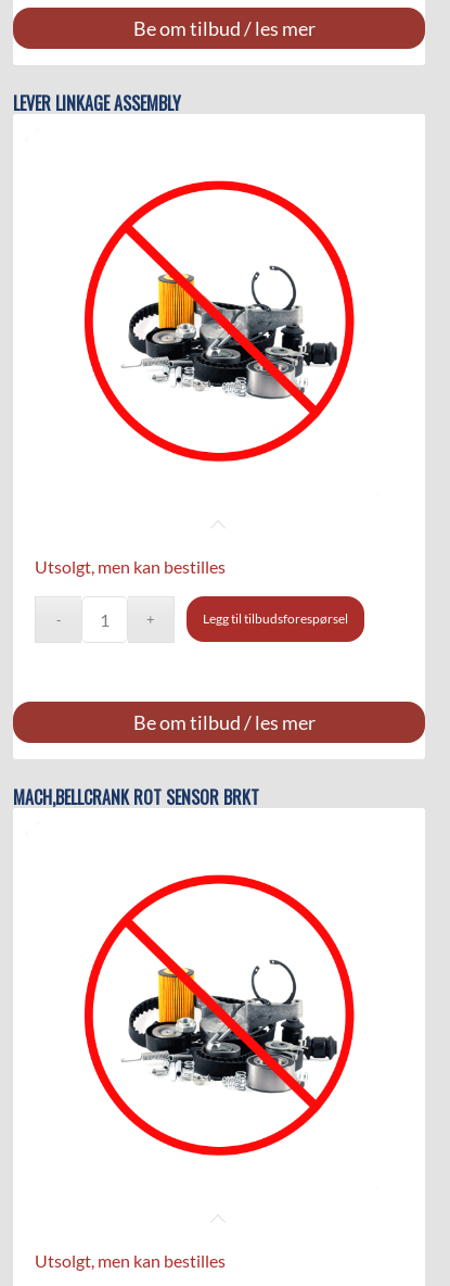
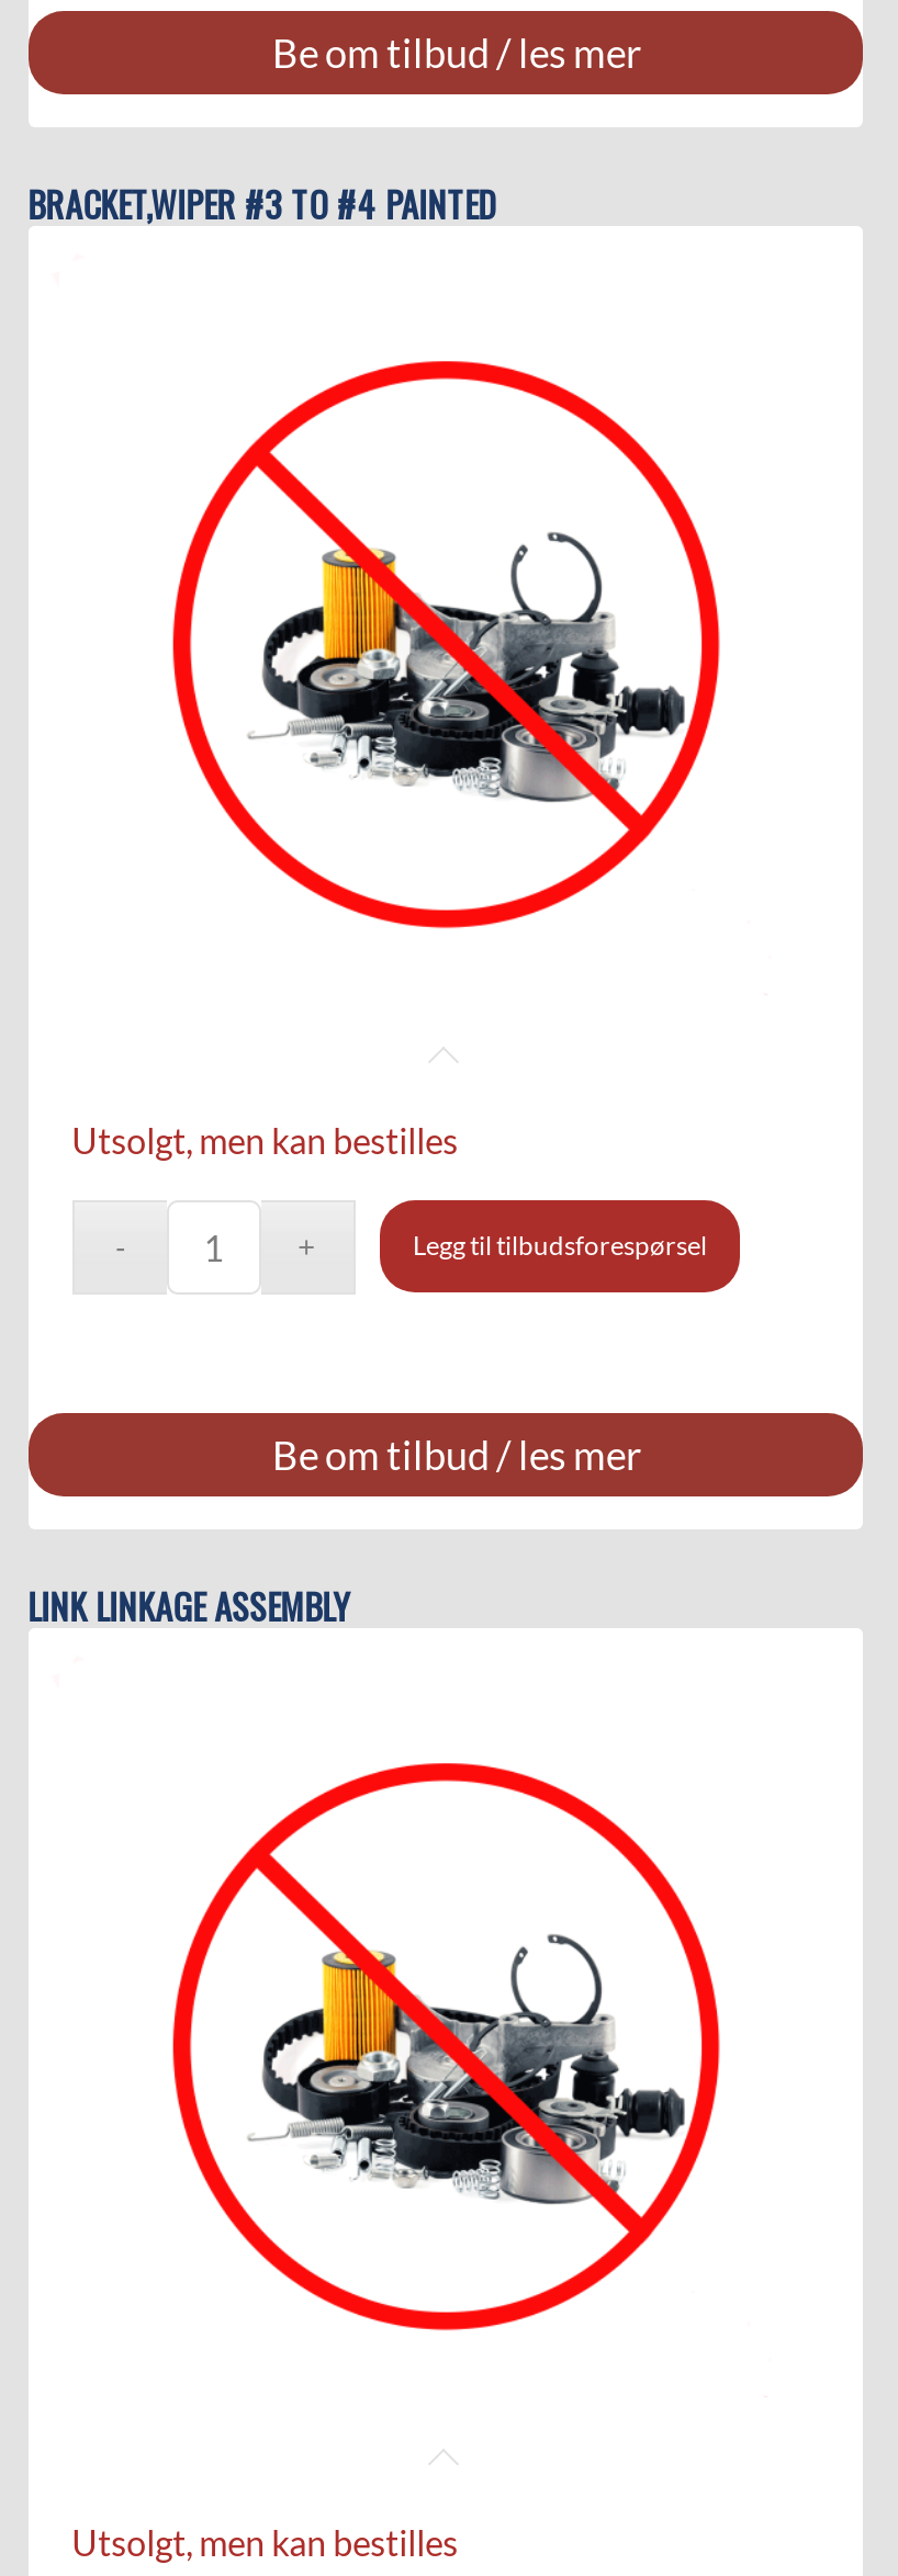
- LEVER LINKAGE ASSEMBLY
+ BRACKET,WIPER #3 TO #4 PAINTED

- MACH,BELLCRANK ROT SENSOR BRKT
+ LINK LINKAGE ASSEMBLY
